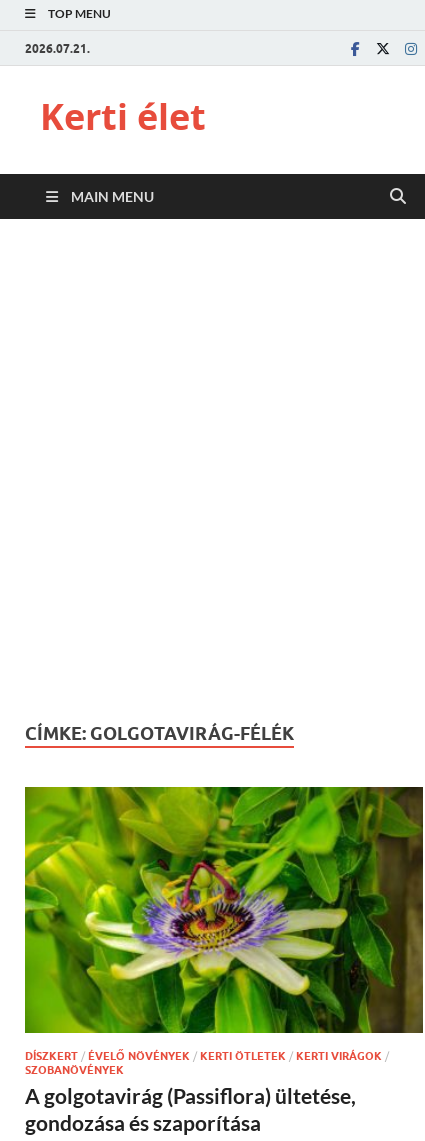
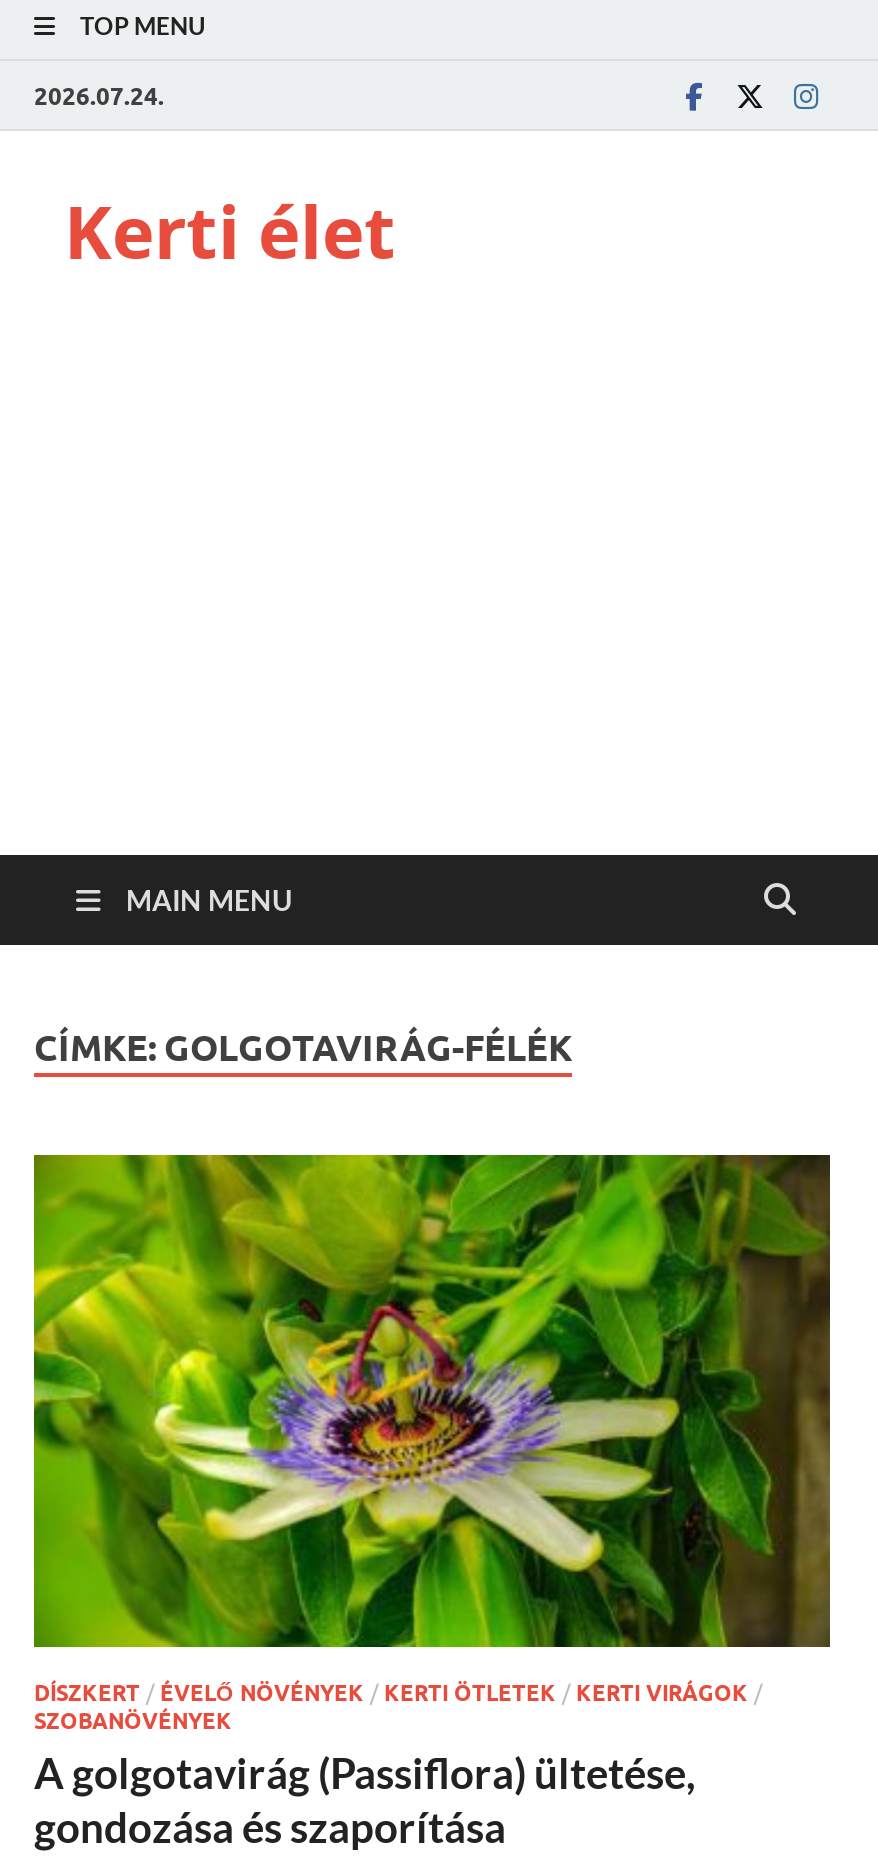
- 2026.07.21.
+ 2026.07.24.

moved down: MAIN MENU
